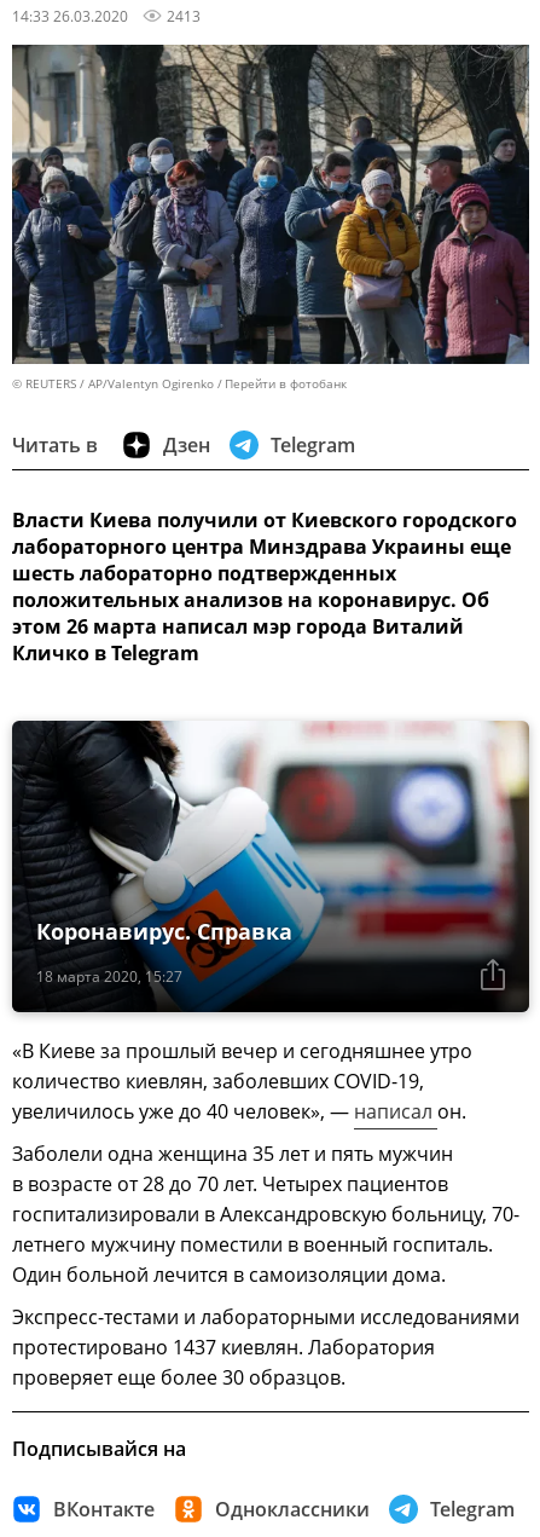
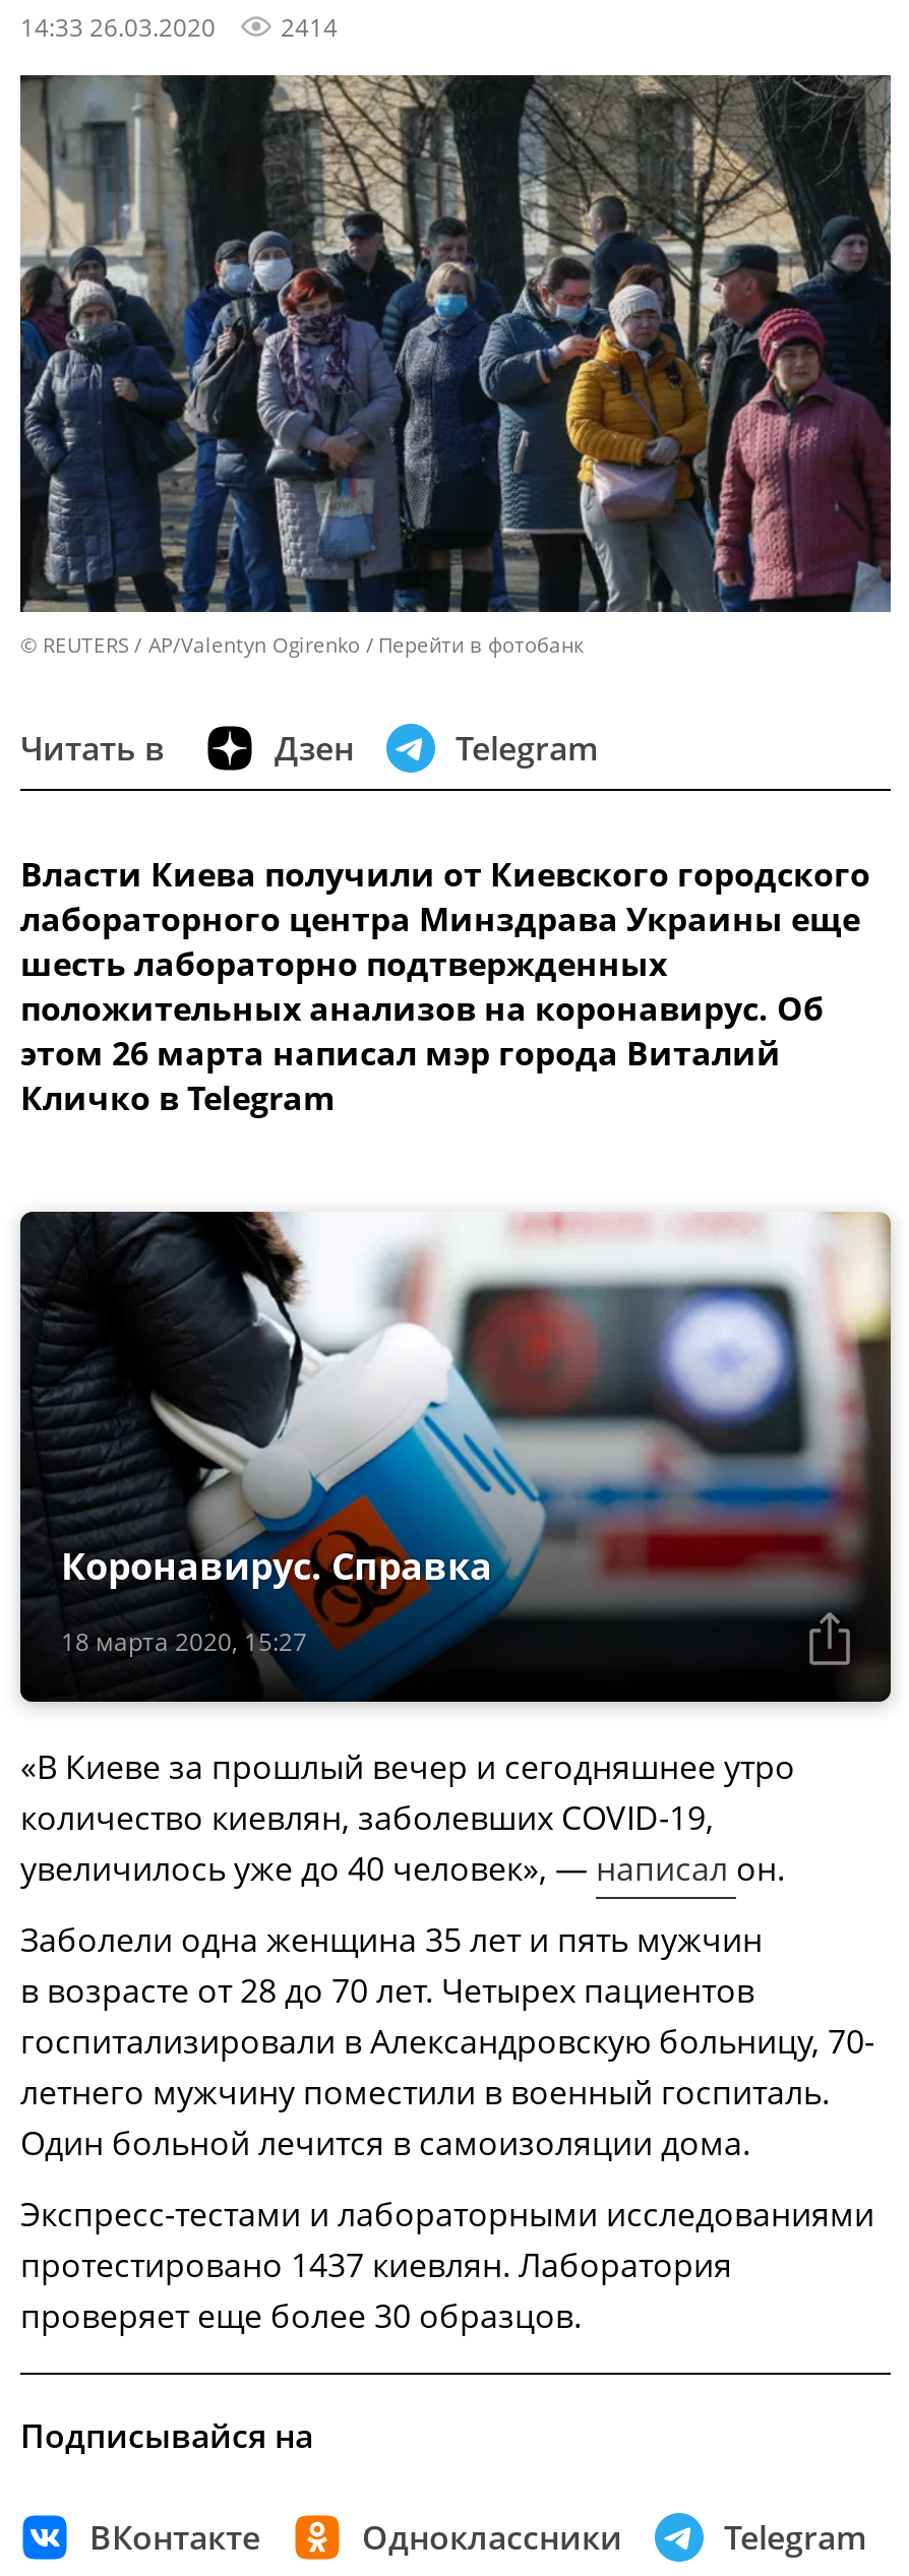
- 14:33 26.03.2020 2413
+ 14:33 26.03.2020 2414
